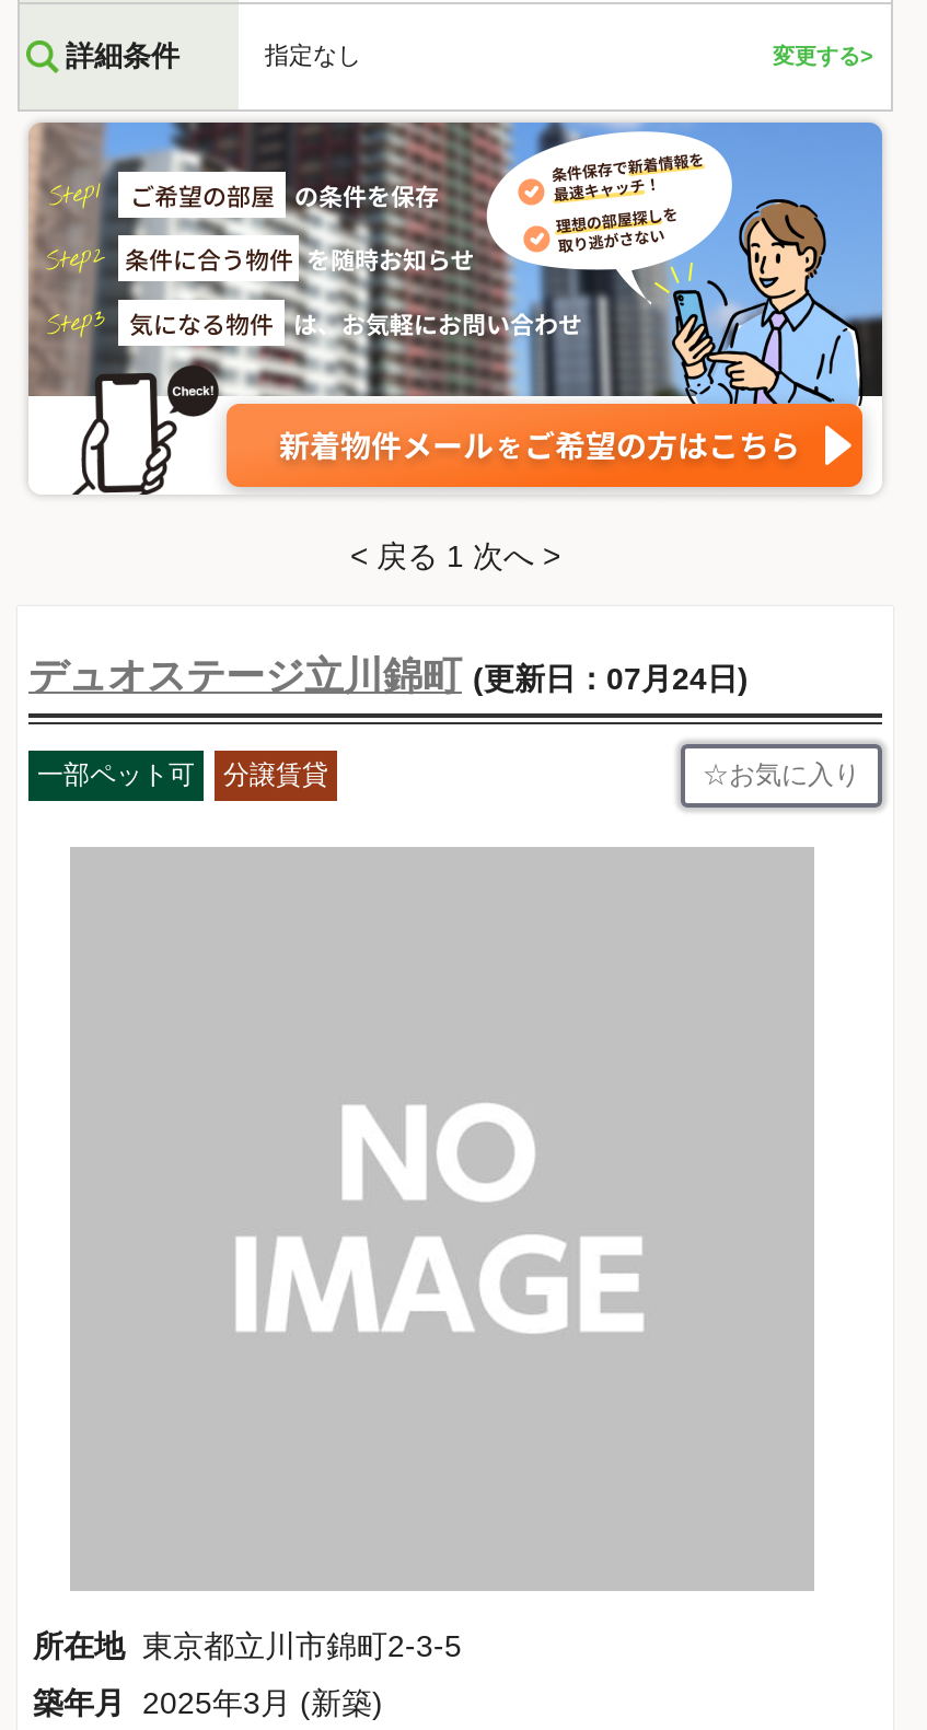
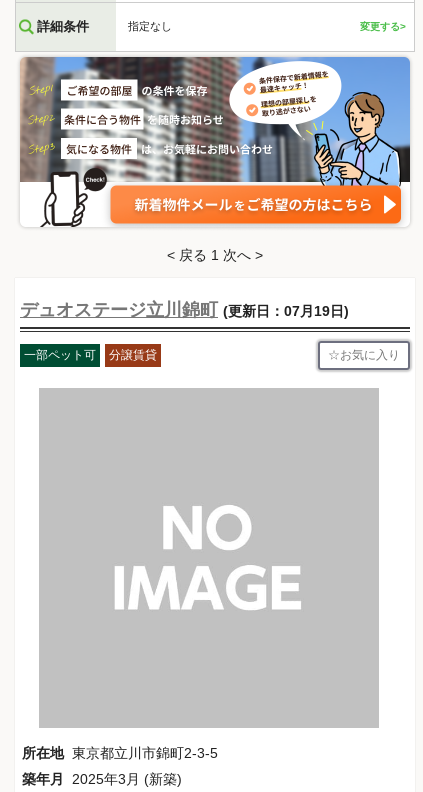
- デュオステージ立川錦町 (更新日：07月24日)
+ デュオステージ立川錦町 (更新日：07月19日)
